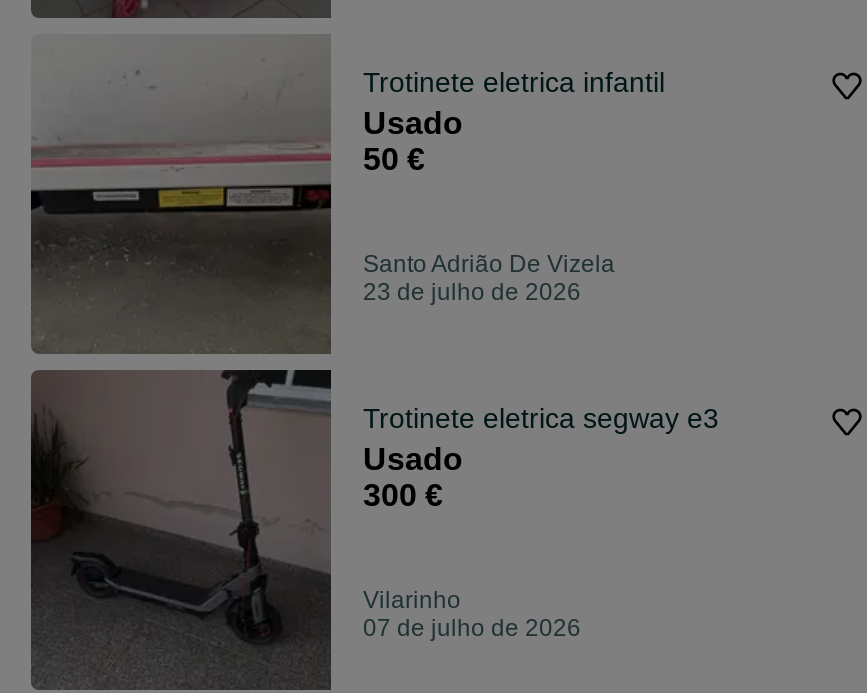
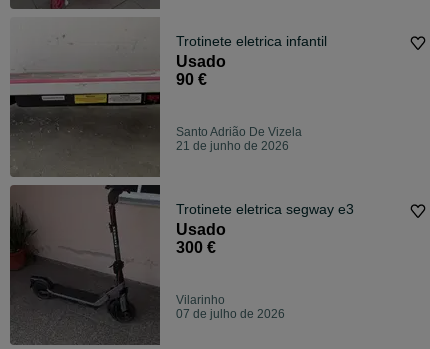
- 50 €
+ 90 €

- 23 de julho de 2026
+ 21 de junho de 2026
